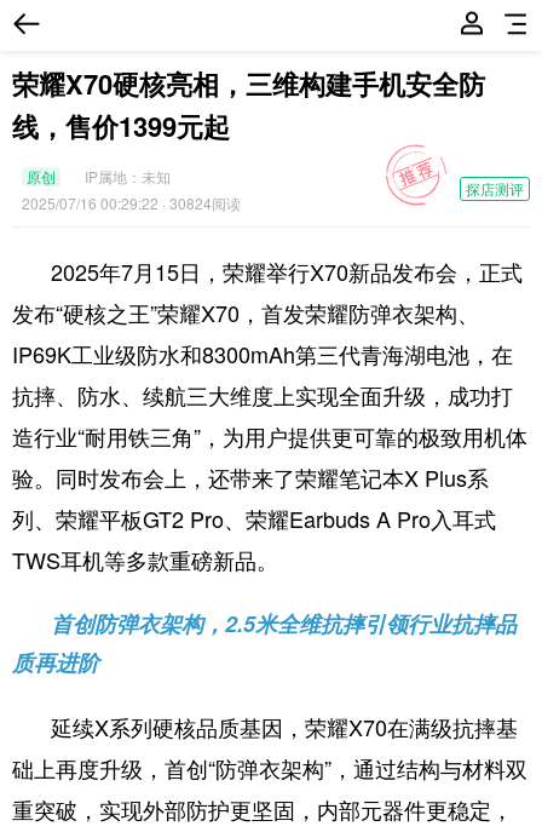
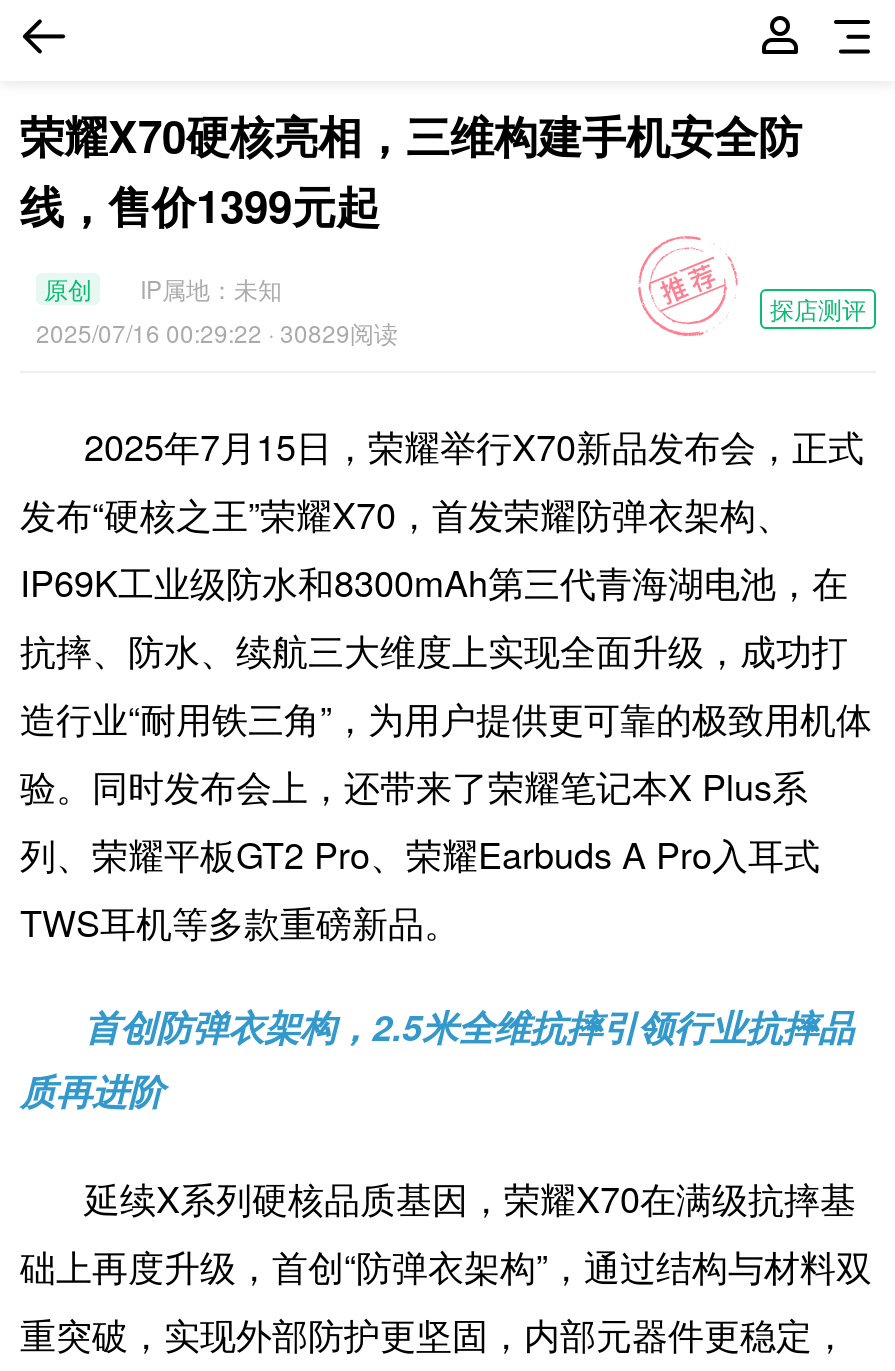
- 2025/07/16 00:29:22 · 30824阅读
+ 2025/07/16 00:29:22 · 30829阅读
